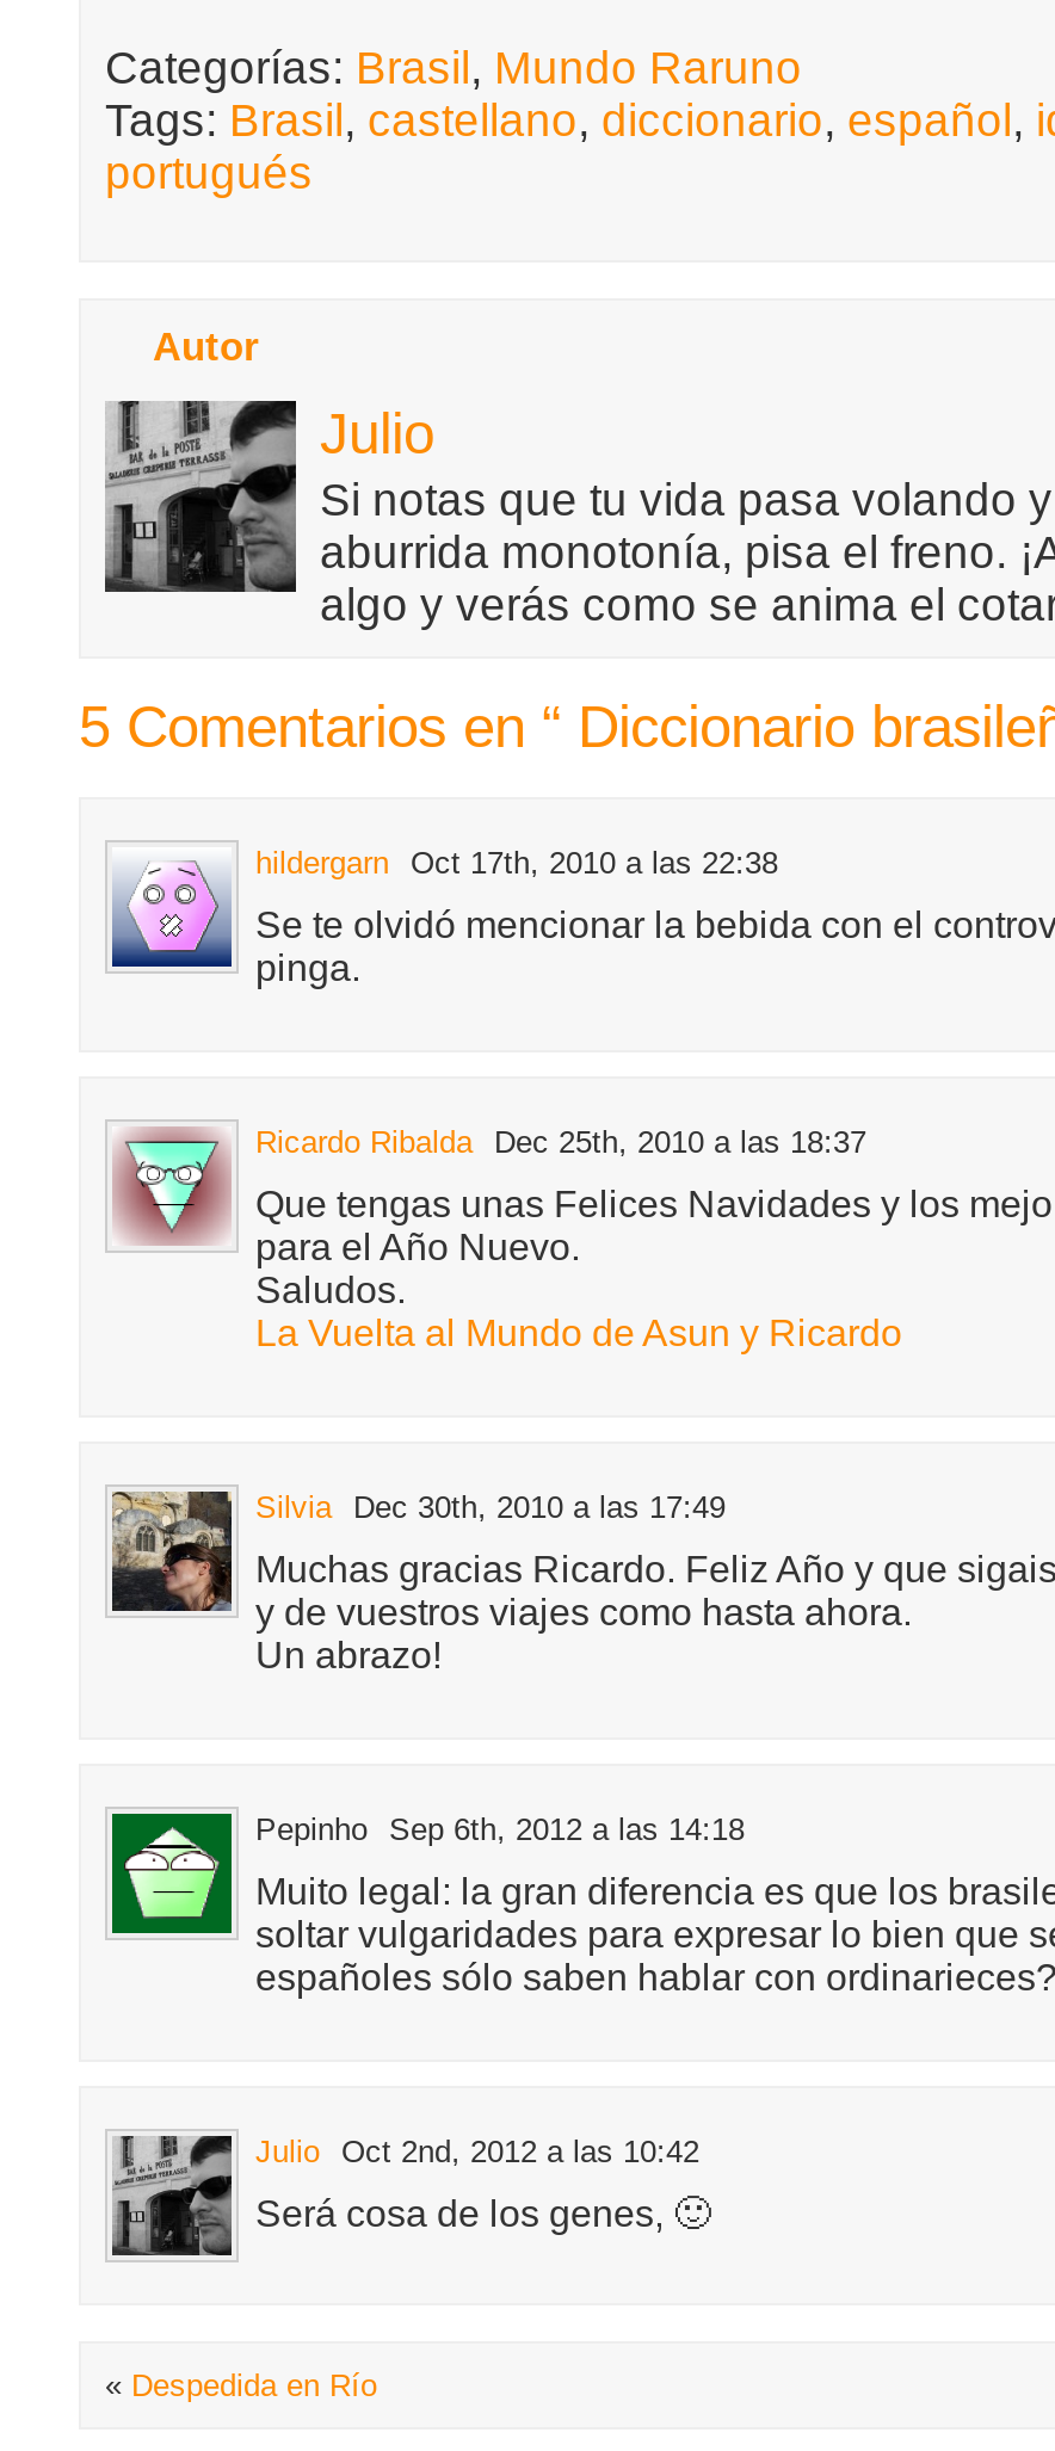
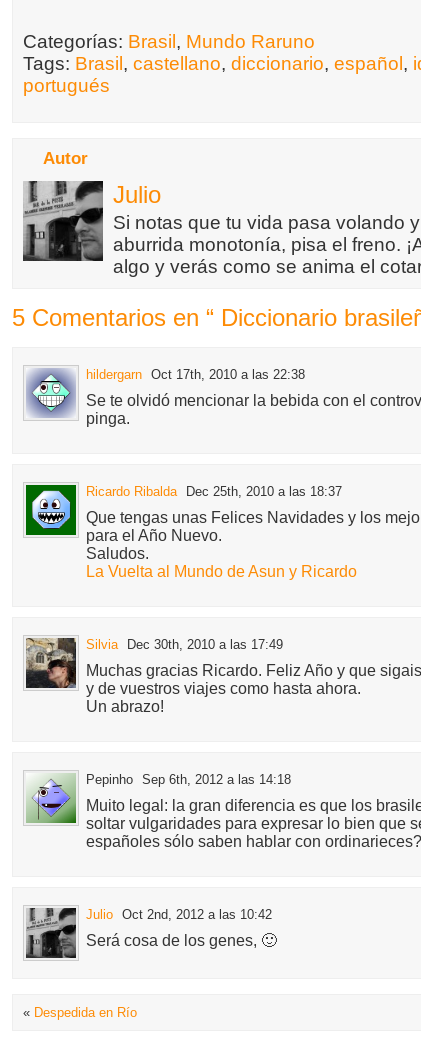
- [image]
+ [image]

- [image]
+ [image]

- [image]
+ [image]
